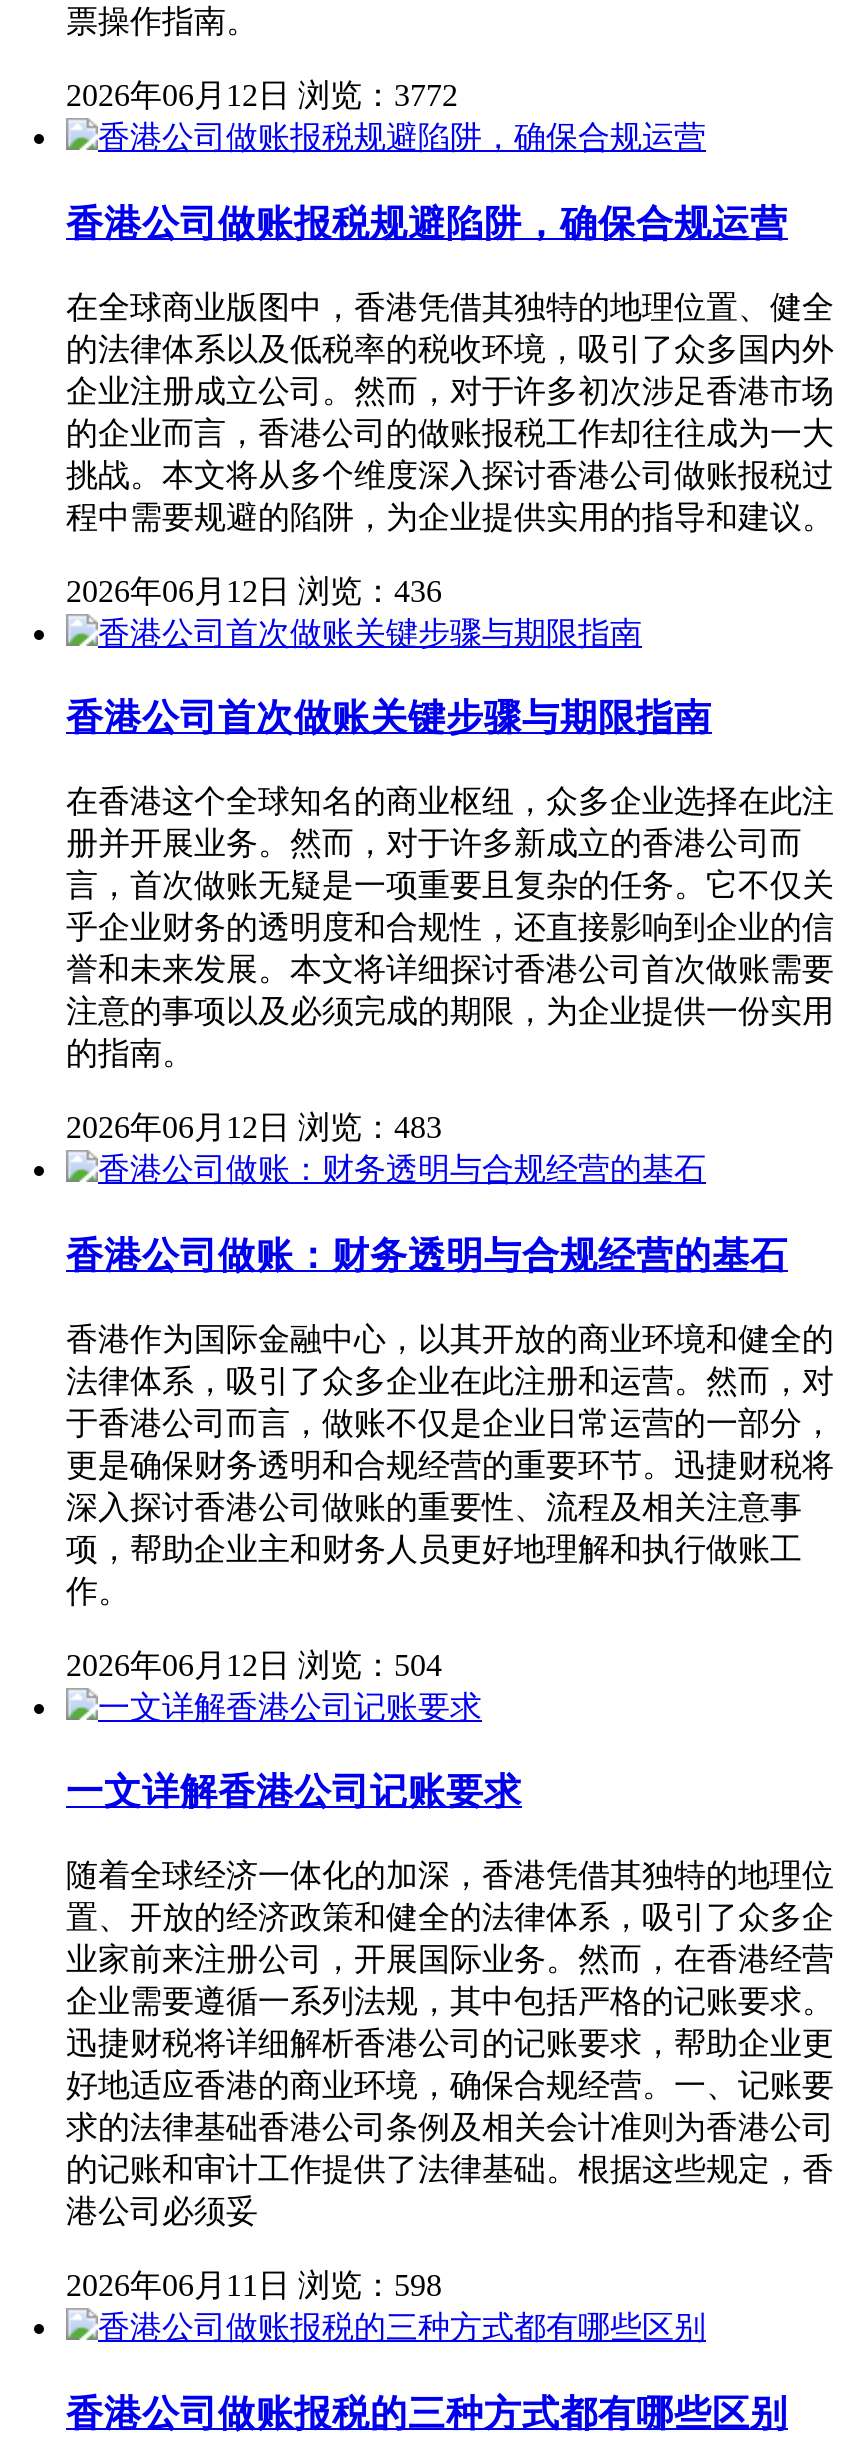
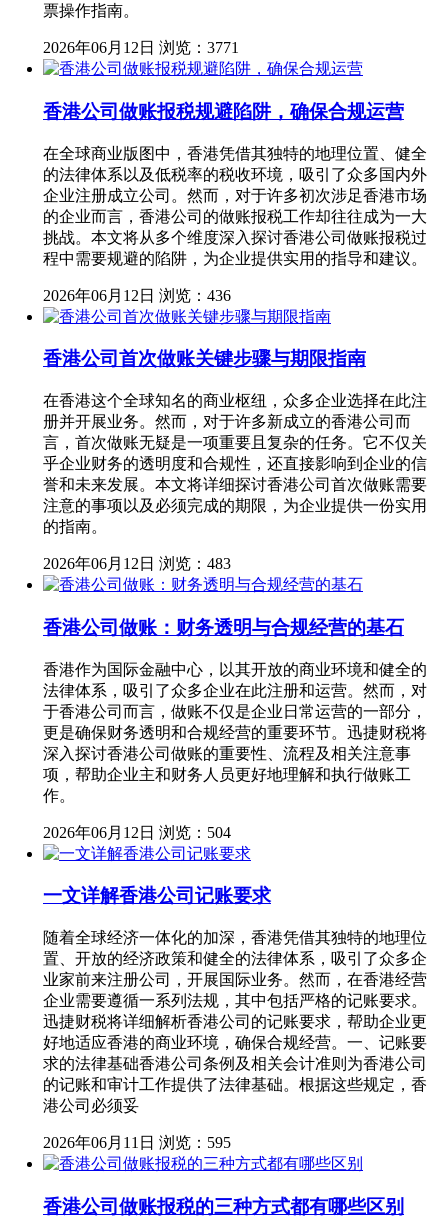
- 2026年06月12日 浏览：3772
+ 2026年06月12日 浏览：3771

- 2026年06月11日 浏览：598
+ 2026年06月11日 浏览：595
